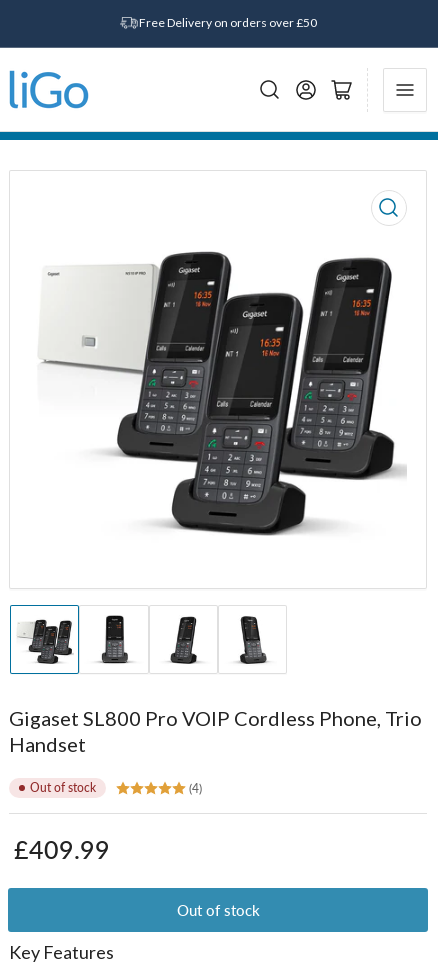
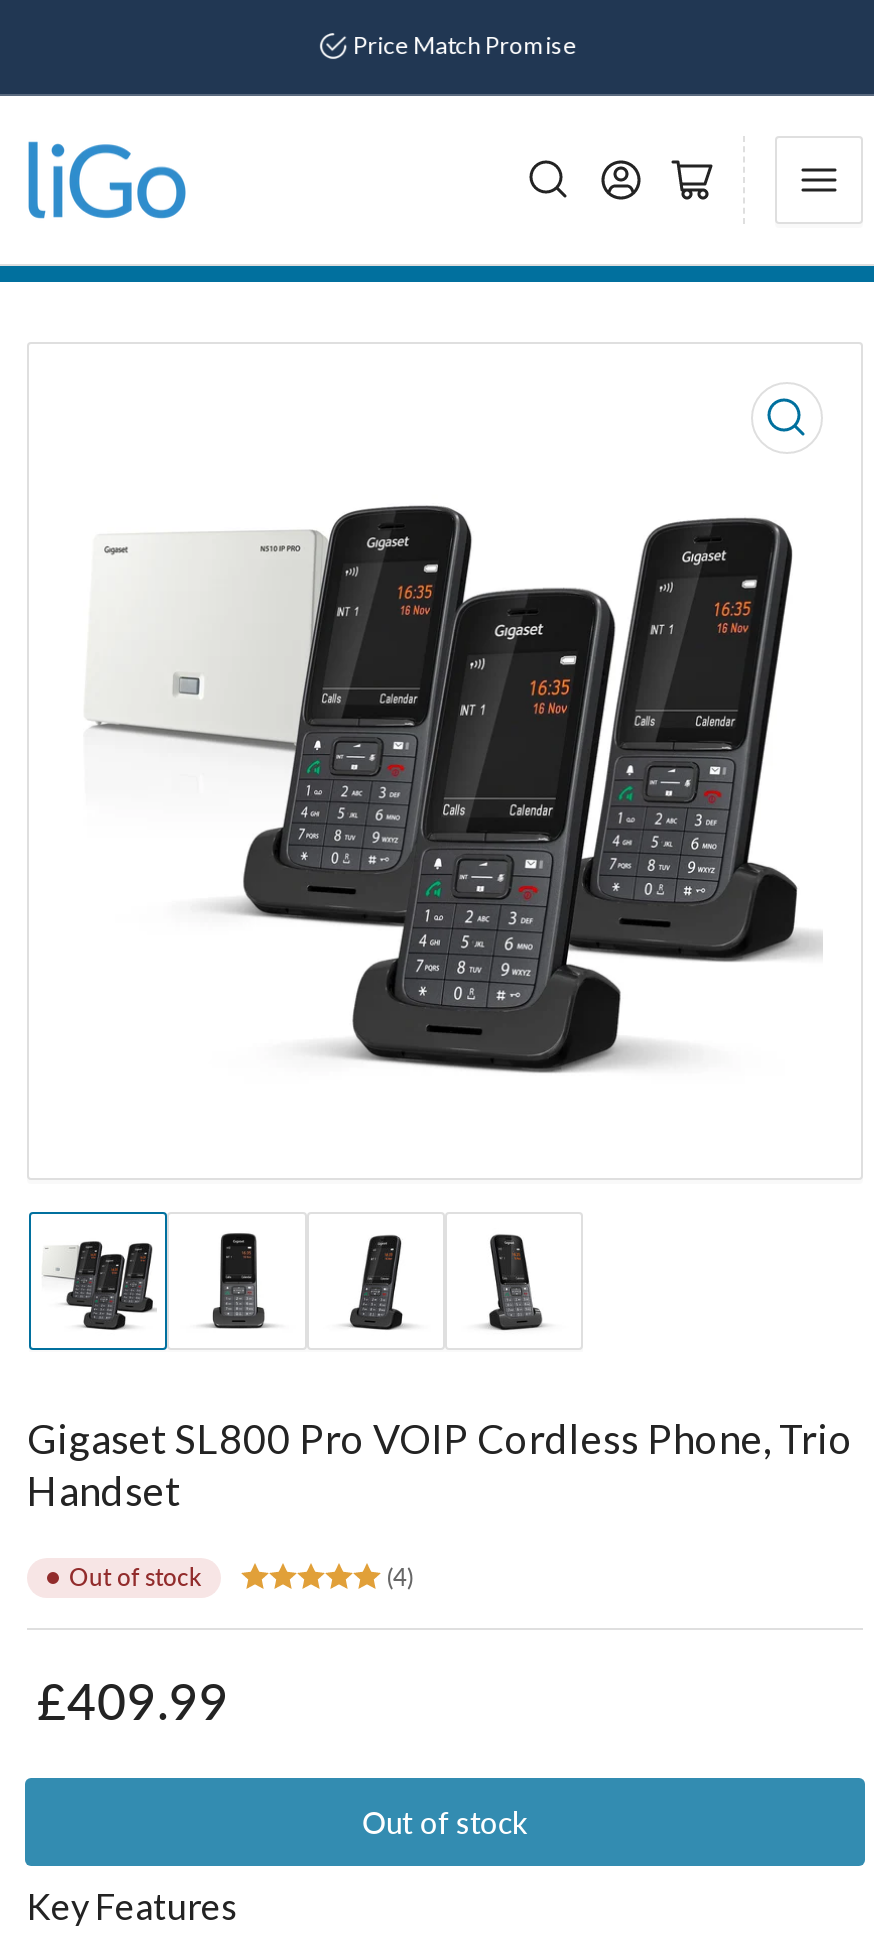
- Free Delivery on orders over £50
+ Price Match Promise
